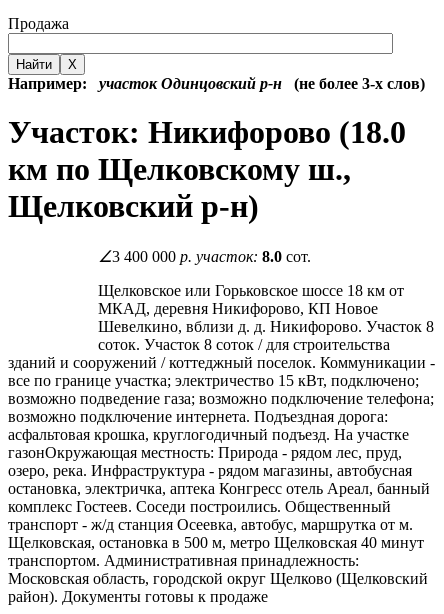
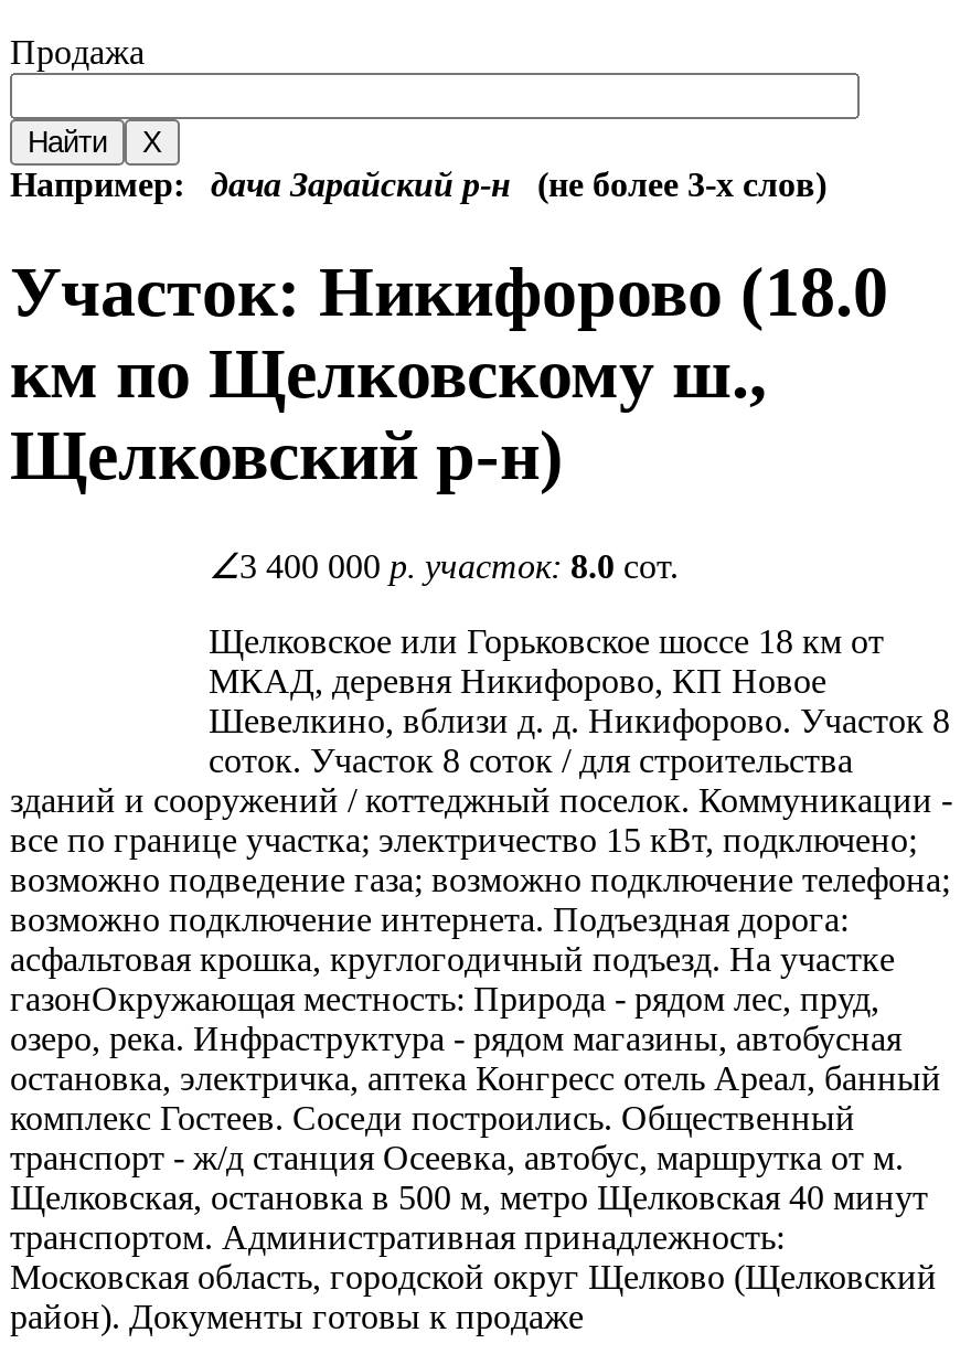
- Например: участок Одинцовский р-н (не более 3-х слов)
+ Например: дача Зарайский р-н (не более 3-х слов)
